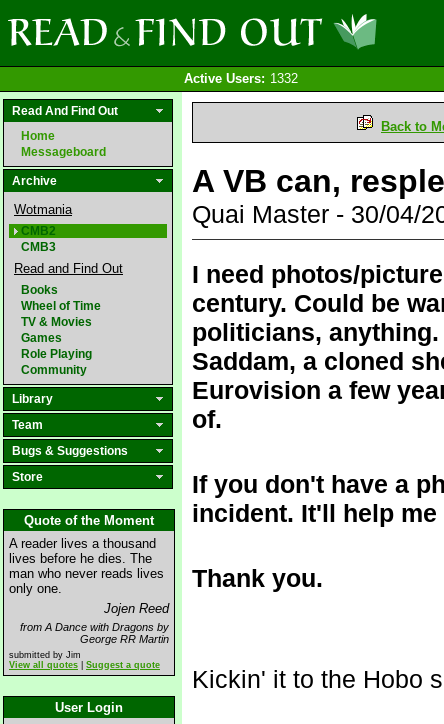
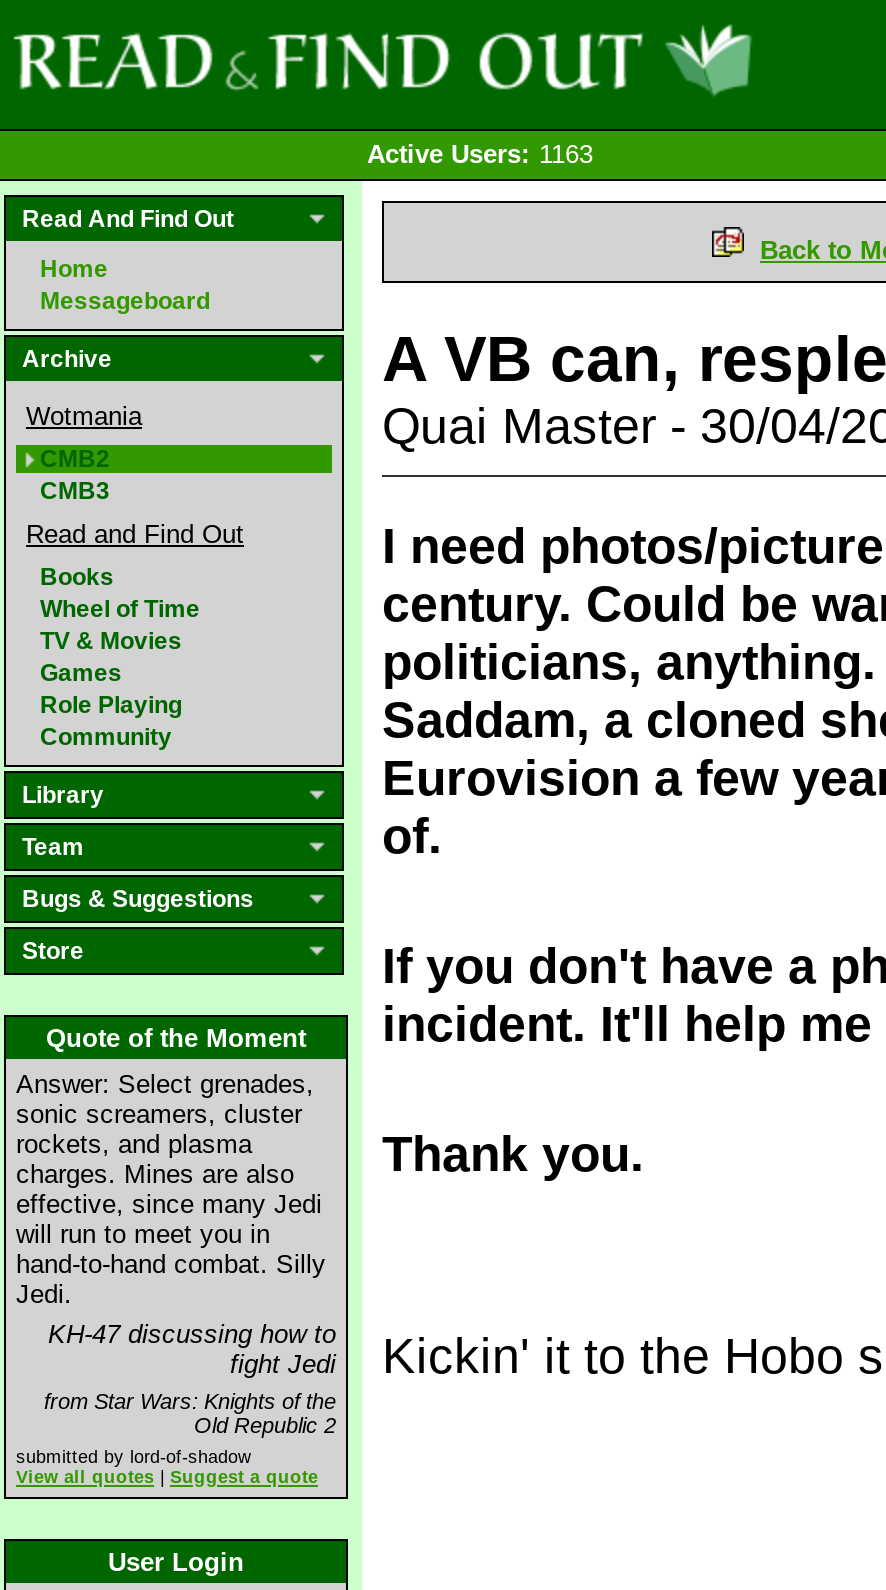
- Active Users: 1332
+ Active Users: 1163

- A reader lives a thousand
- lives before he dies. The
- man who never reads lives
- only one.
- Jojen Reed
- from A Dance with Dragons by
- George RR Martin
- submitted by Jim
+ Answer: Select grenades,
+ sonic screamers, cluster
+ rockets, and plasma
+ charges. Mines are also
+ effective, since many Jedi
+ will run to meet you in
+ hand-to-hand combat. Silly
+ Jedi.
+ KH-47 discussing how to
+ fight Jedi
+ from Star Wars: Knights of the
+ Old Republic 2
+ submitted by lord-of-shadow
